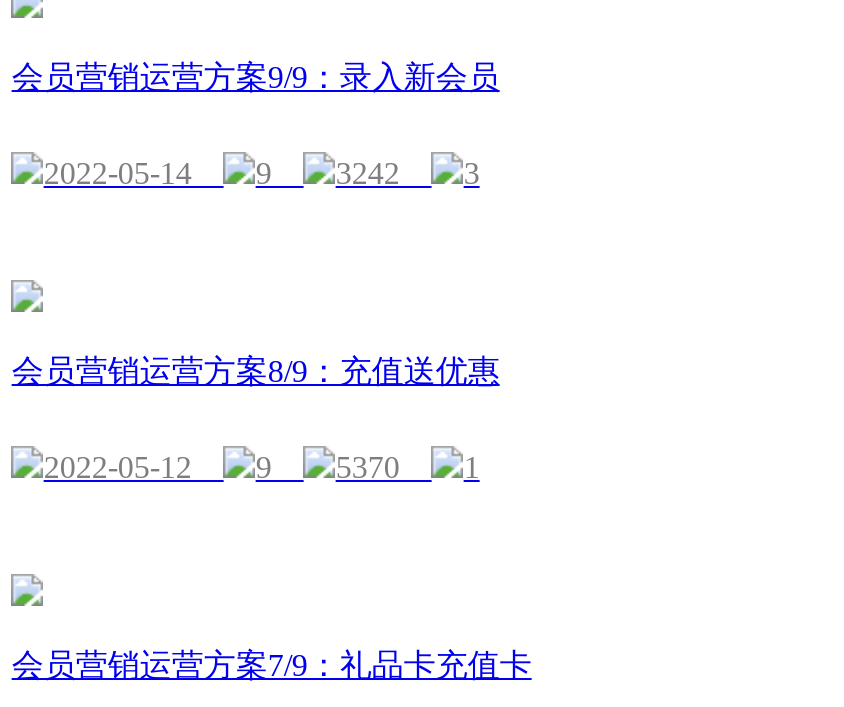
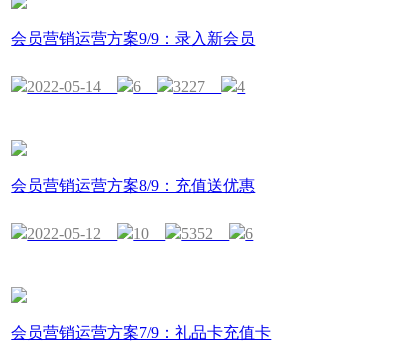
- 9
+ 6

- 3242
+ 3227

- 3
+ 4

- 9
+ 10

- 5370
+ 5352

- 1
+ 6
